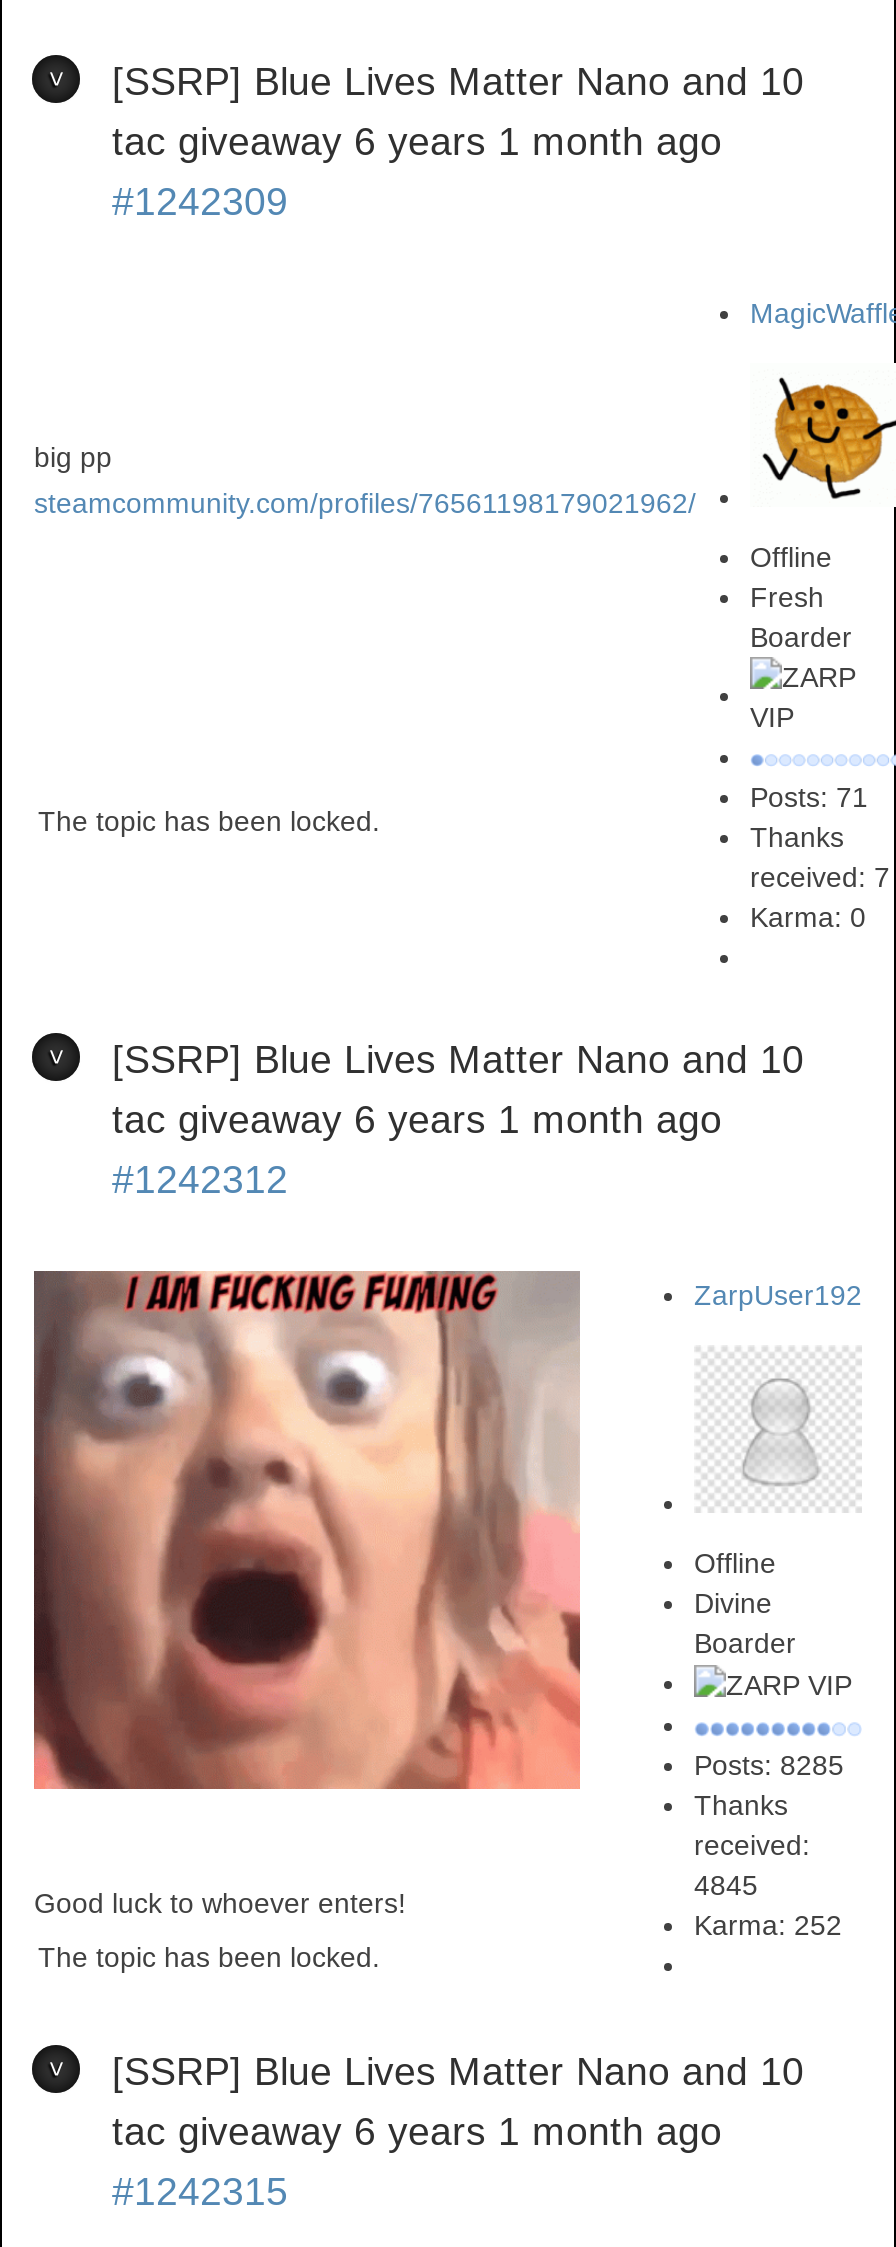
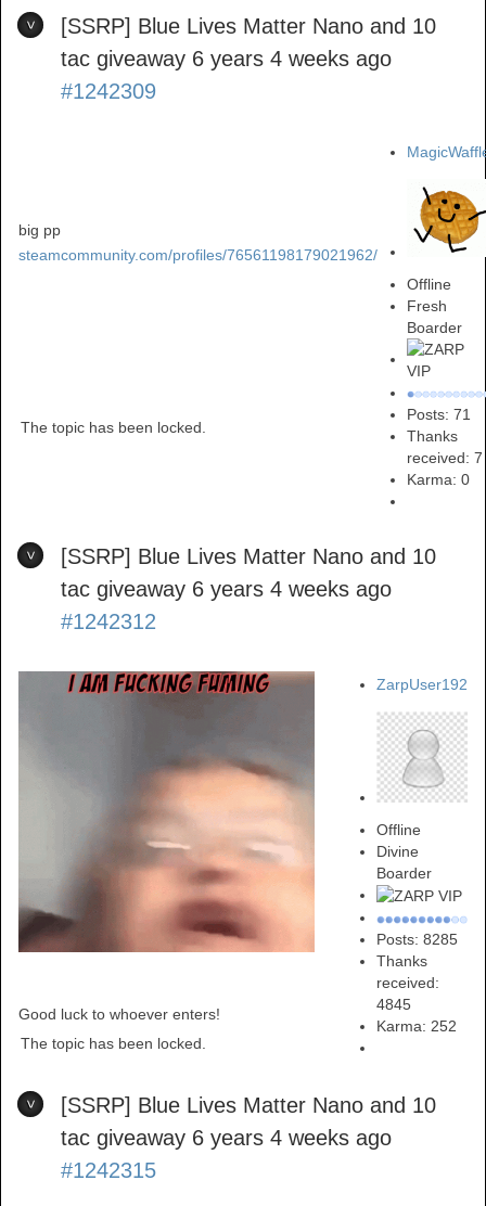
- tac giveaway 6 years 1 month ago
+ tac giveaway 6 years 4 weeks ago

- tac giveaway 6 years 1 month ago
+ tac giveaway 6 years 4 weeks ago

- [image]
+ [image]

- tac giveaway 6 years 1 month ago
+ tac giveaway 6 years 4 weeks ago
